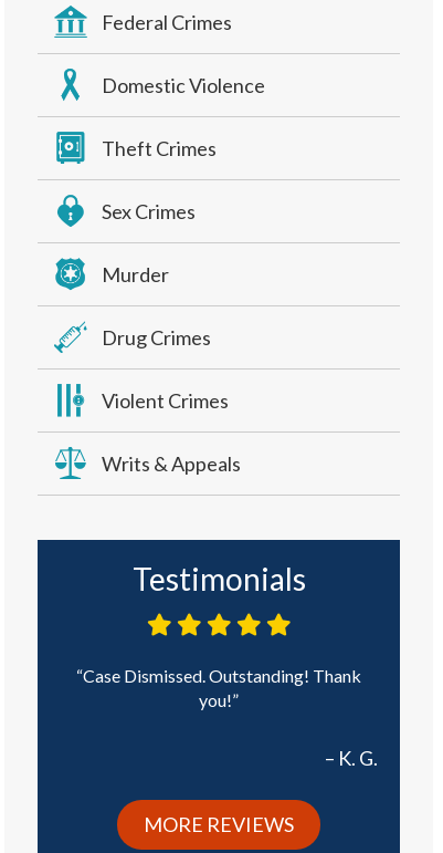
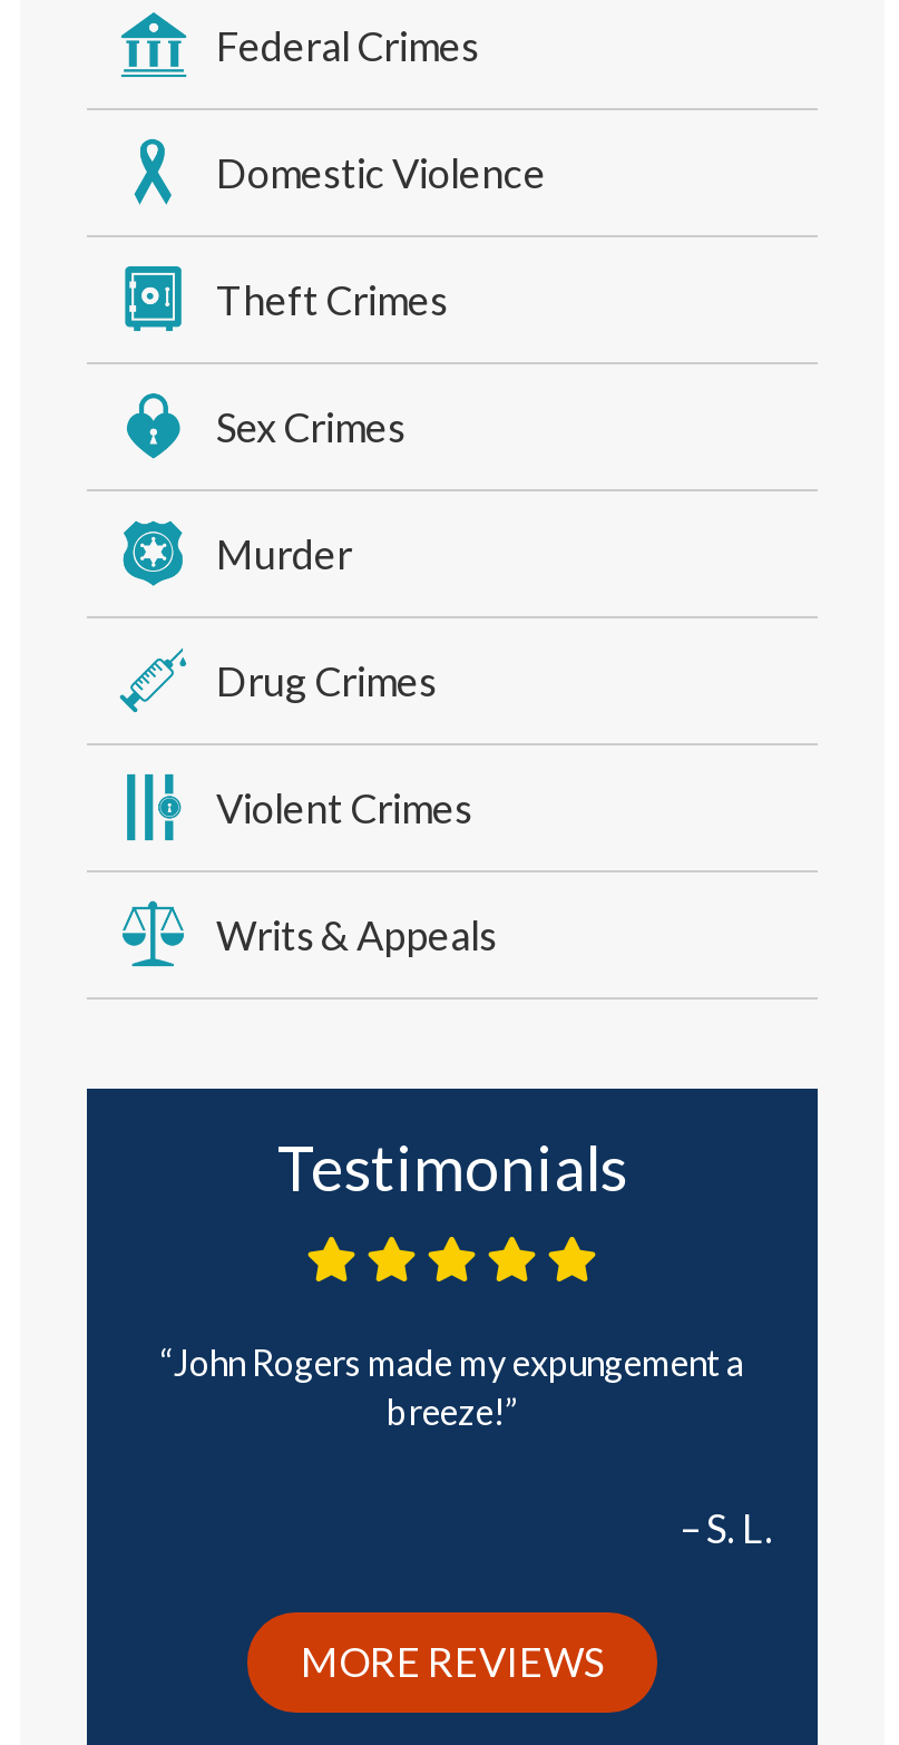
- Case Dismissed. Outstanding! Thank
- you!
+ John Rogers made my expungement a
+ breeze!

- K. G.
+ S. L.
